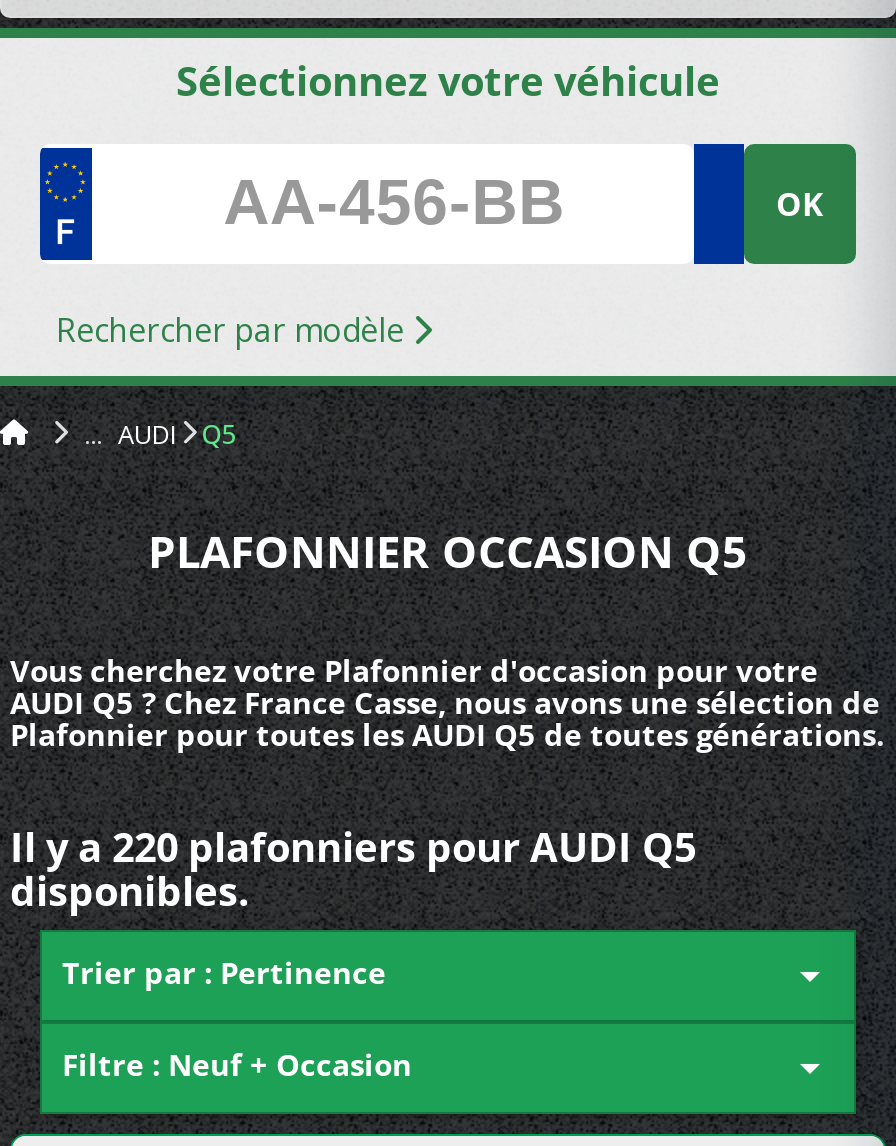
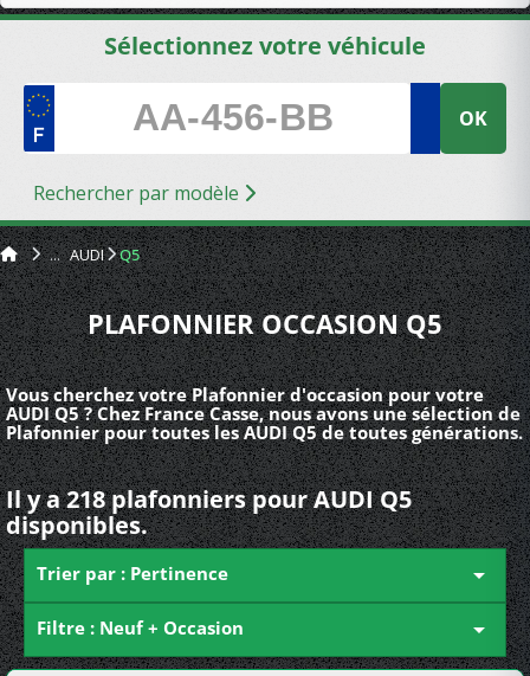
- Il y a 220 plafonniers pour AUDI Q5
+ Il y a 218 plafonniers pour AUDI Q5
